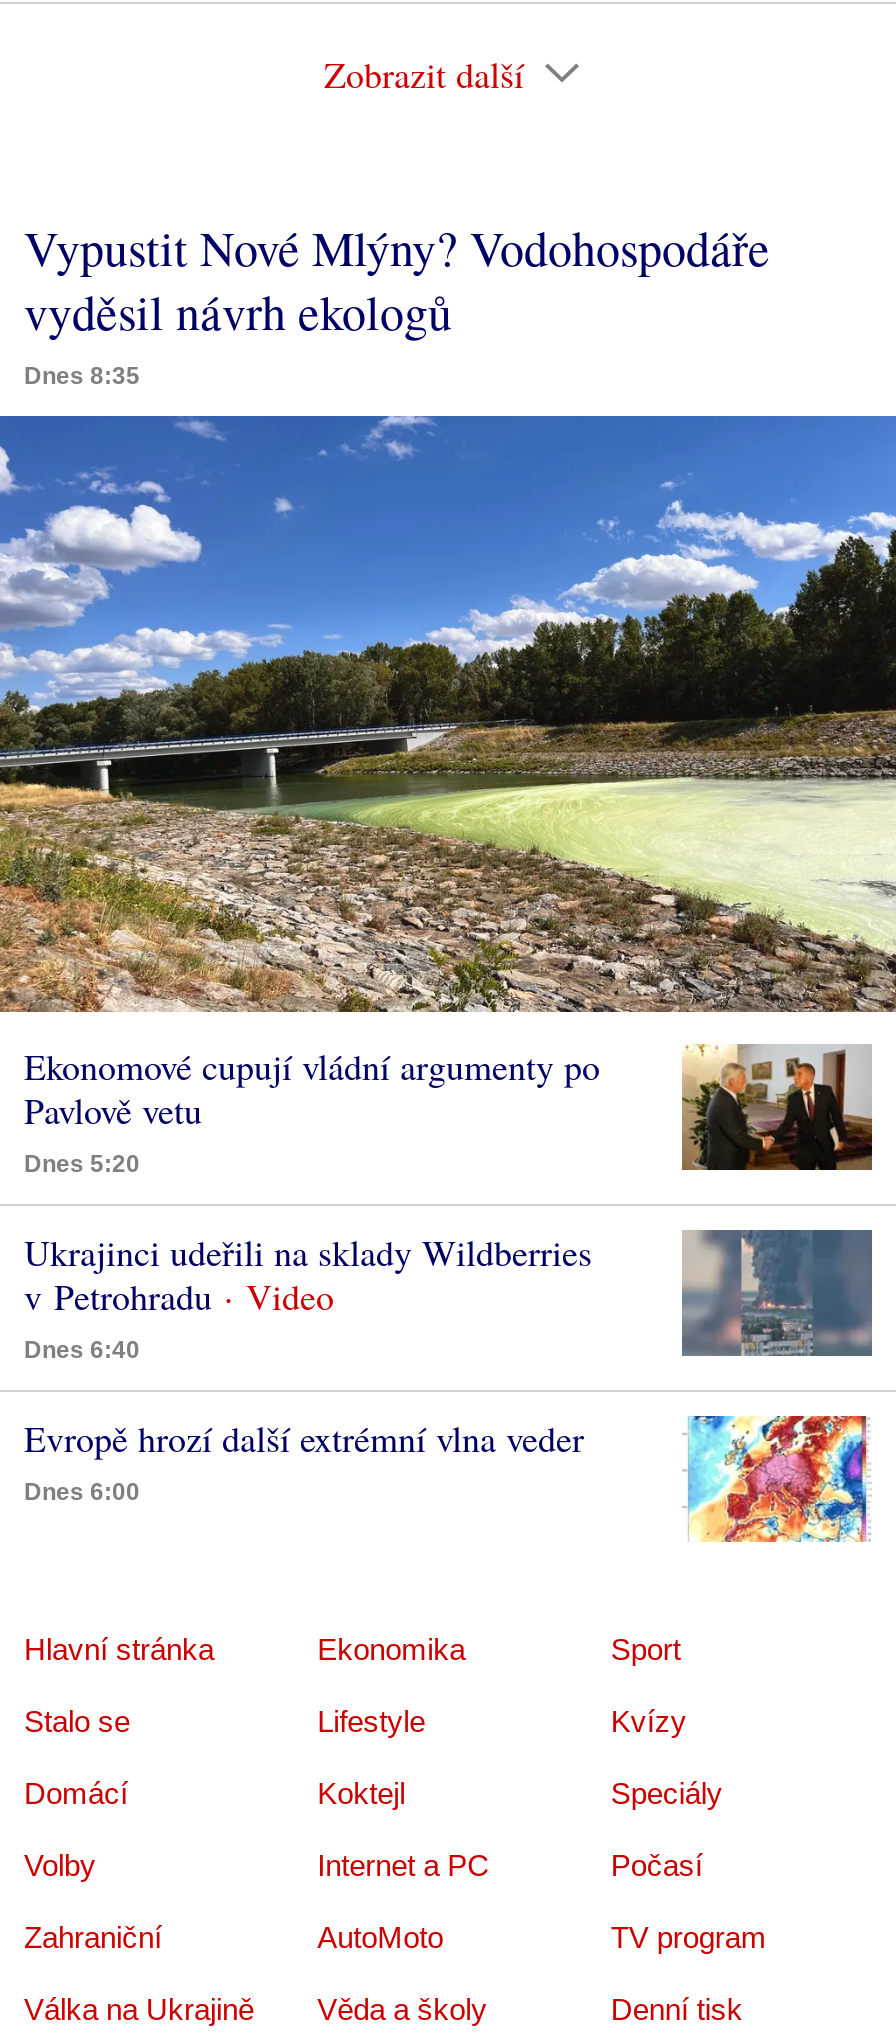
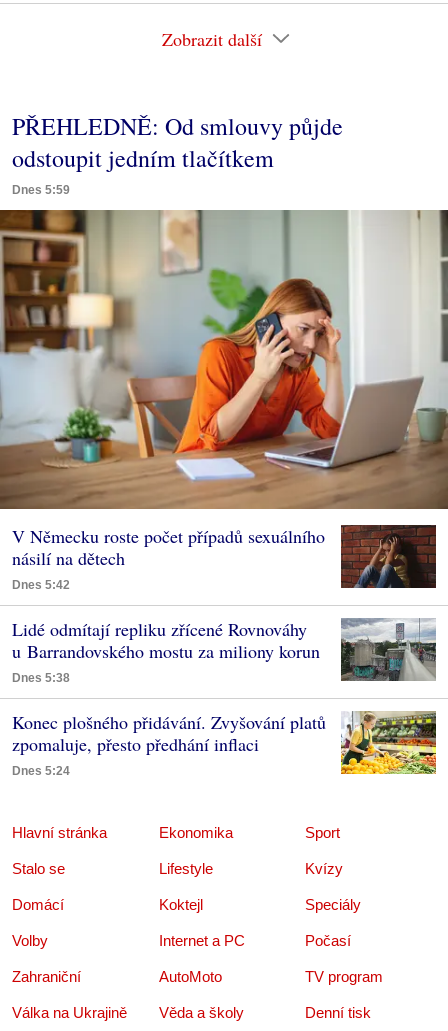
- Vypustit Nové Mlýny? Vodohospodáře
- vyděsil návrh ekologů
- Dnes 8:35
+ PŘEHLEDNĚ: Od smlouvy půjde
+ odstoupit jedním tlačítkem
+ Dnes 5:59

- [image]
- Ekonomové cupují vládní argumenty po
- Pavlově vetu
- Dnes 5:20
+ [image]
+ V Německu roste počet případů sexuálního
+ násilí na dětech
+ Dnes 5:42

- [image]
+ [image]

- Ukrajinci udeřili na sklady Wildberries
- v Petrohradu
- Dnes 6:40
+ Lidé odmítají repliku zřícené Rovnováhy
+ u Barrandovského mostu za miliony korun
+ Dnes 5:38

- [image]
+ [image]

- Evropě hrozí další extrémní vlna veder
- Dnes 6:00
+ Konec plošného přidávání. Zvyšování platů
+ zpomaluje, přesto předhání inflaci
+ Dnes 5:24

- [image]
+ [image]
